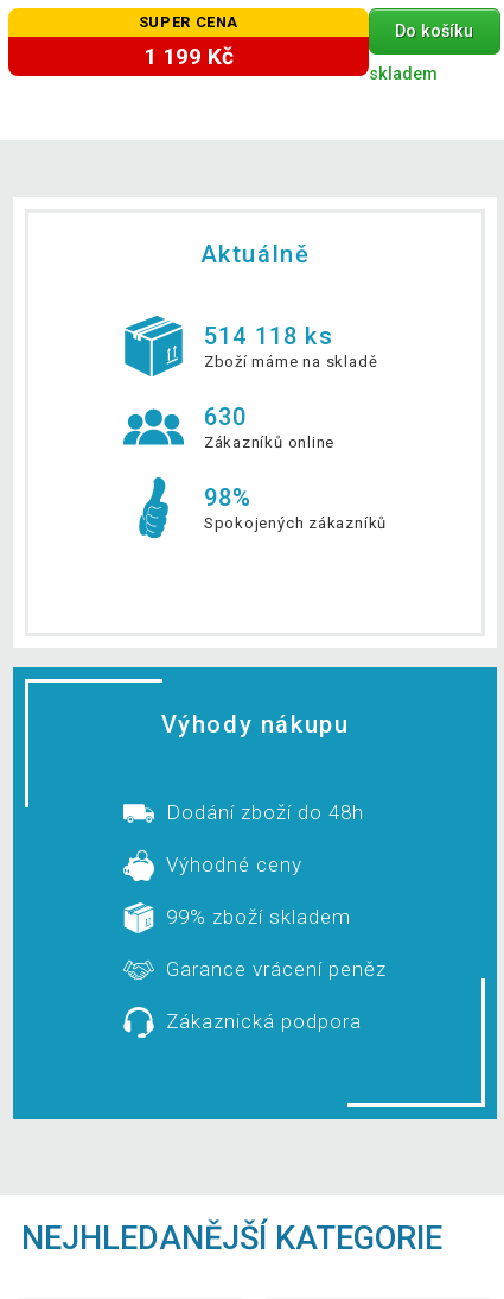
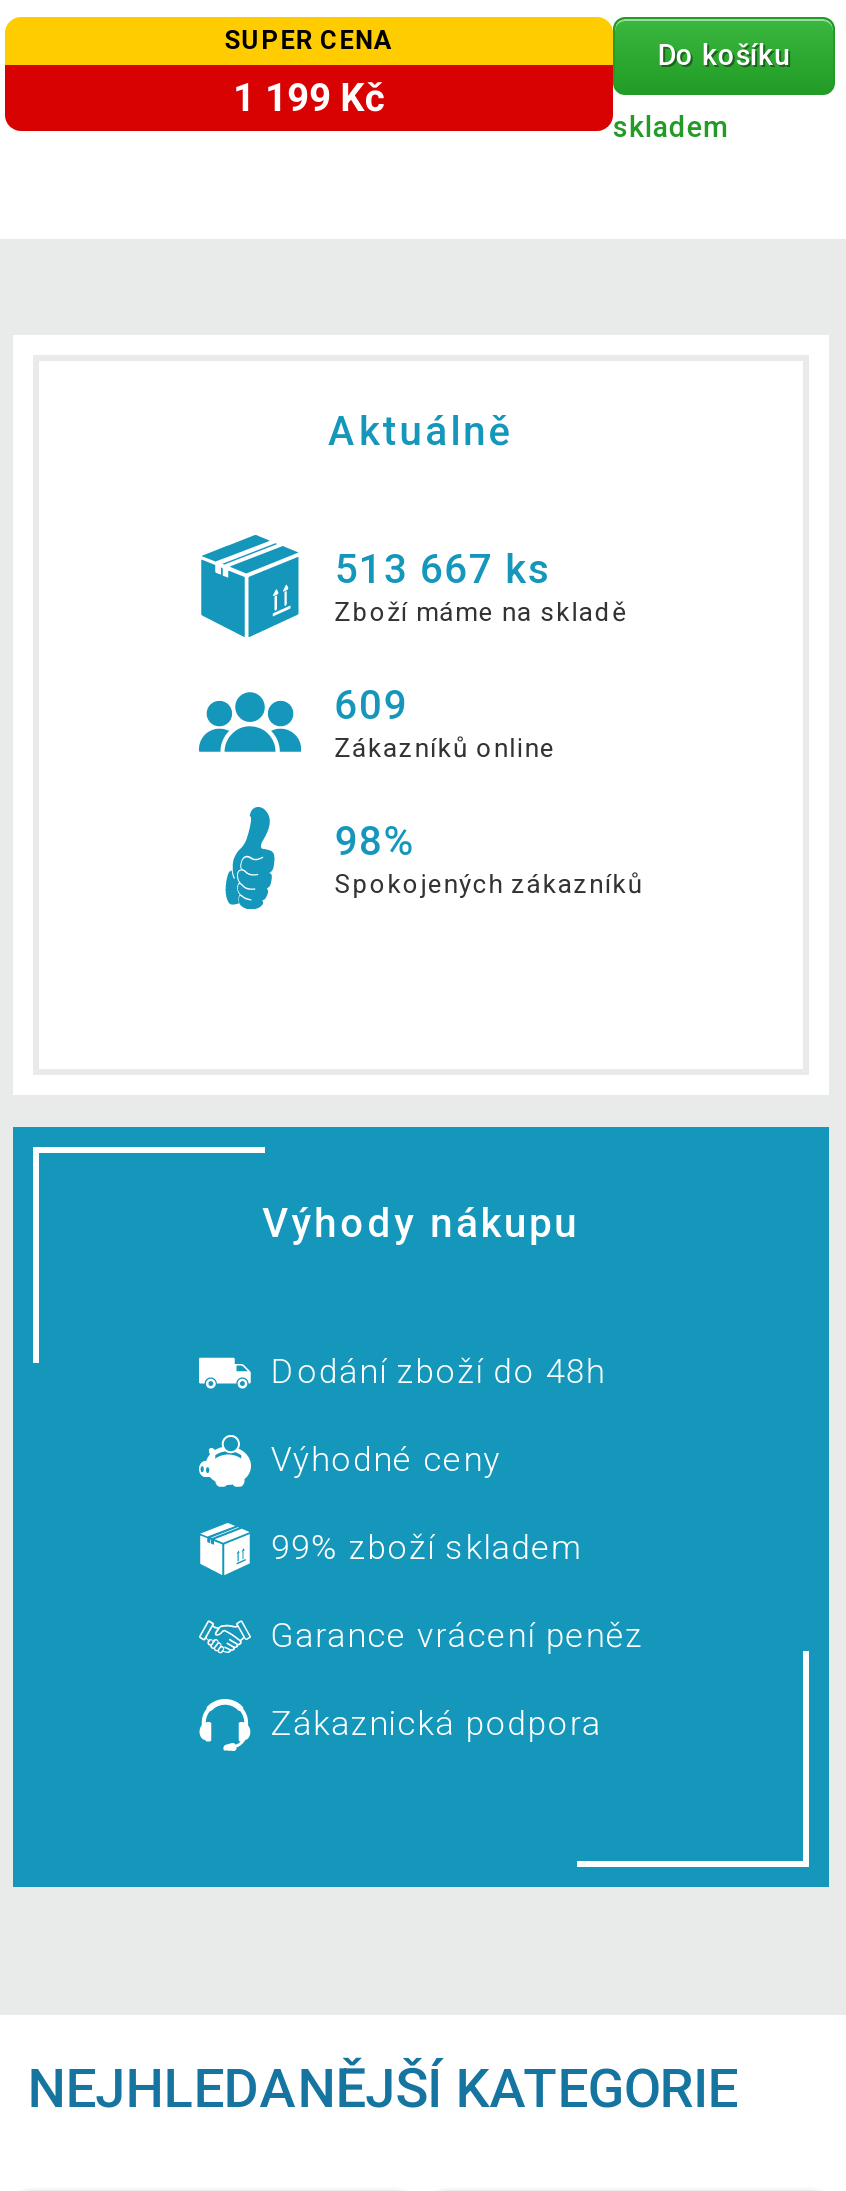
- 514 118 ks
+ 513 667 ks

- 630
+ 609
